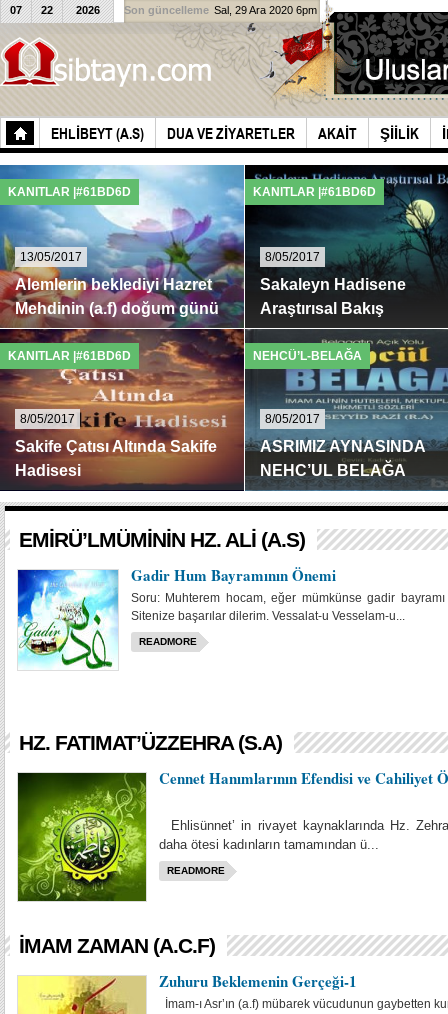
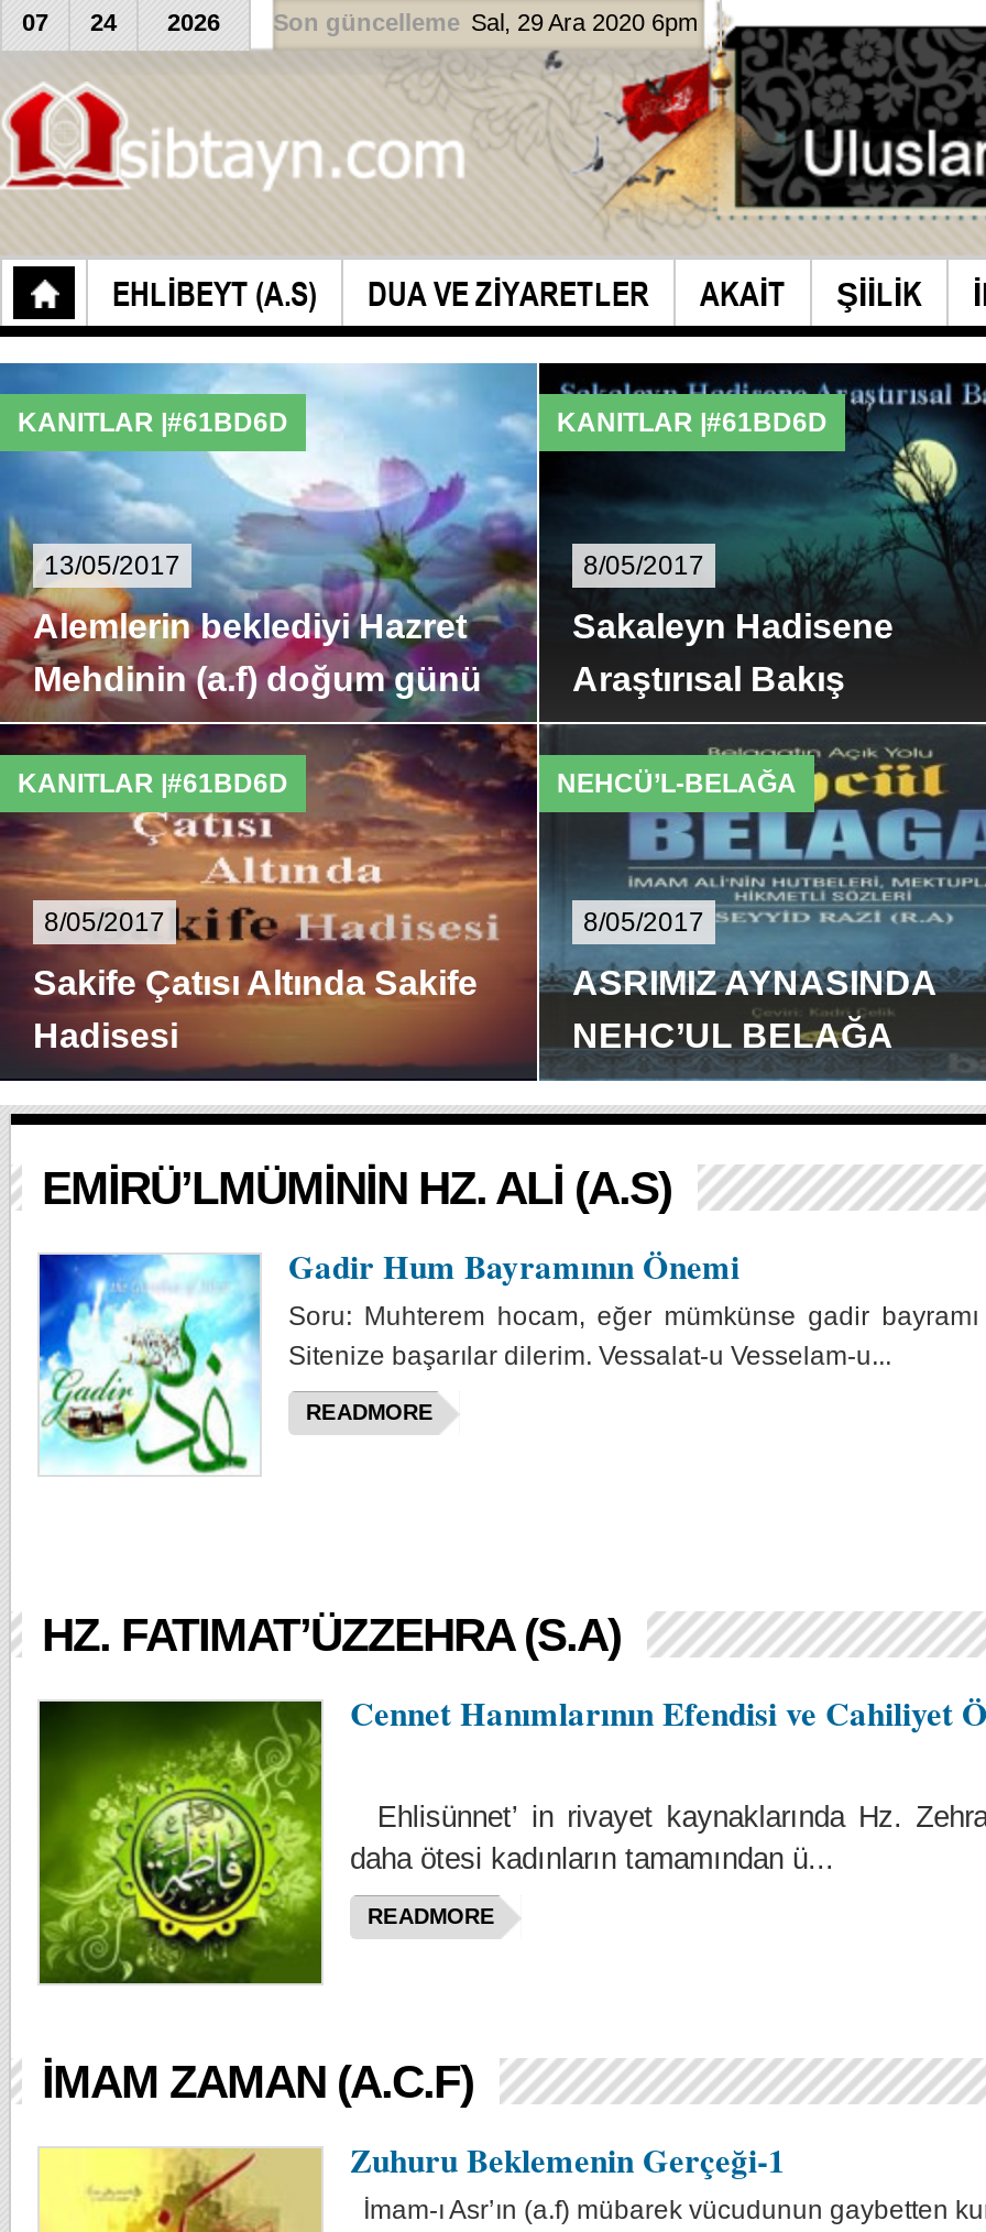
- 22
+ 24
